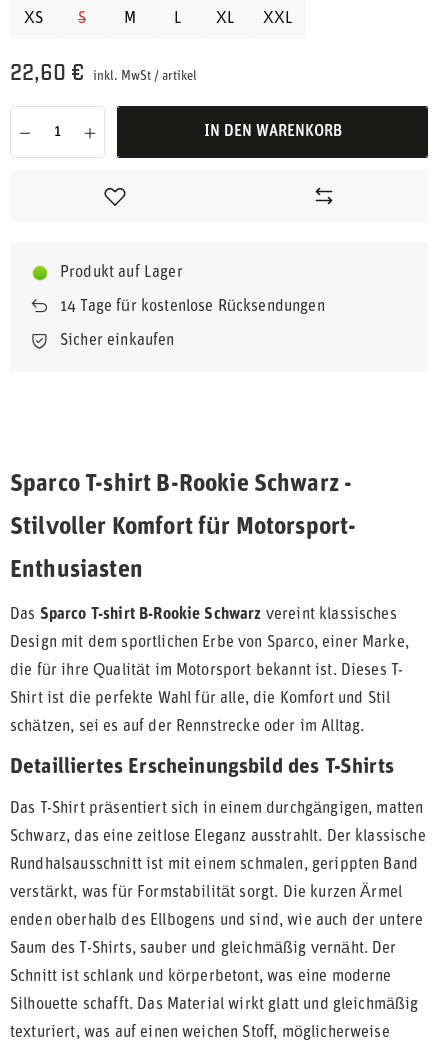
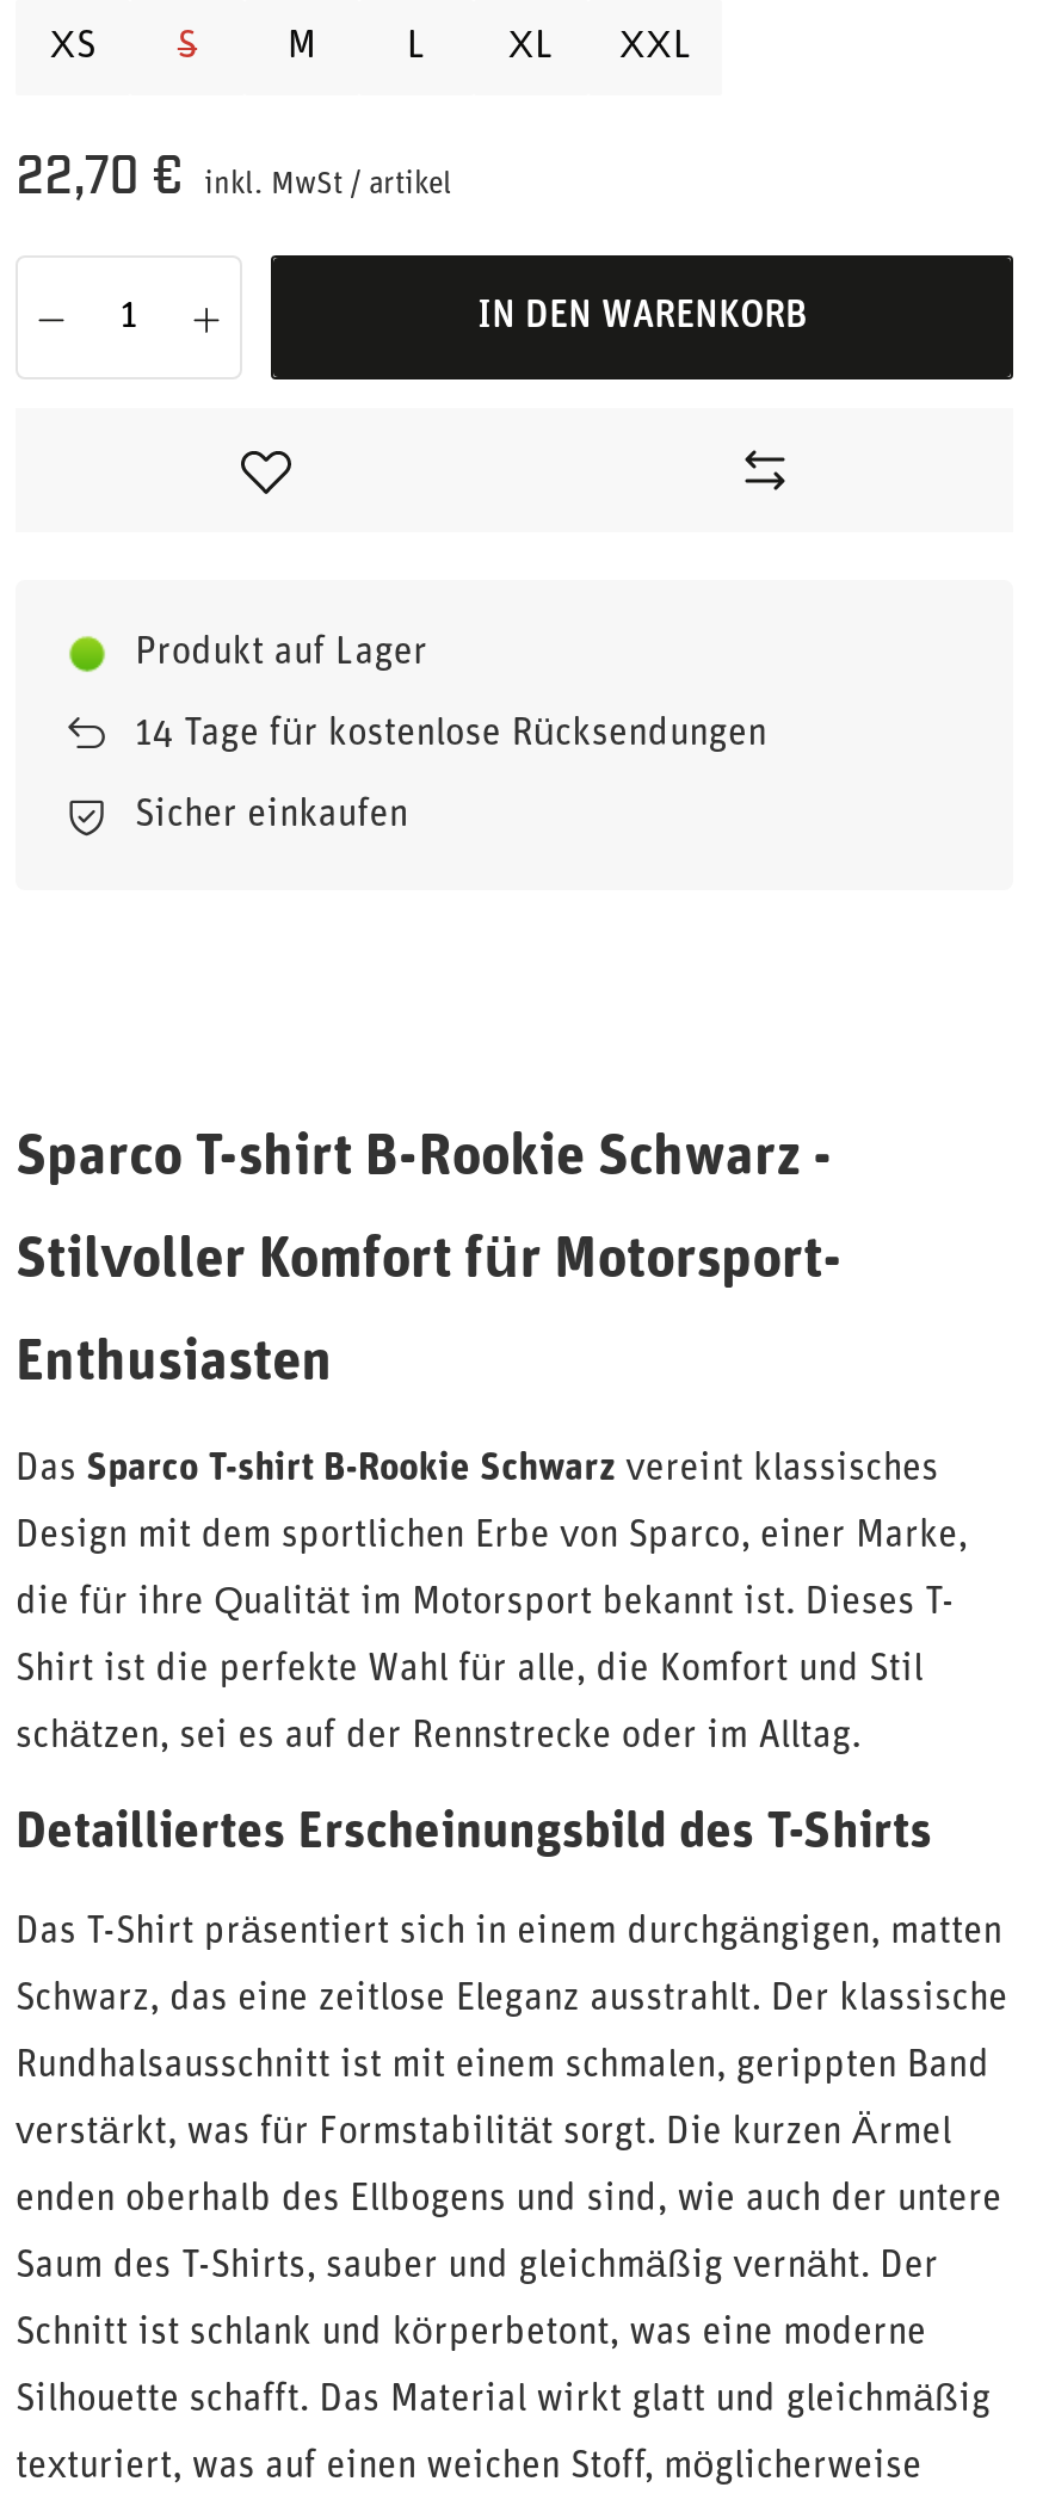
- 22,60 € inkl. MwSt/artikel
+ 22,70 € inkl. MwSt/artikel
